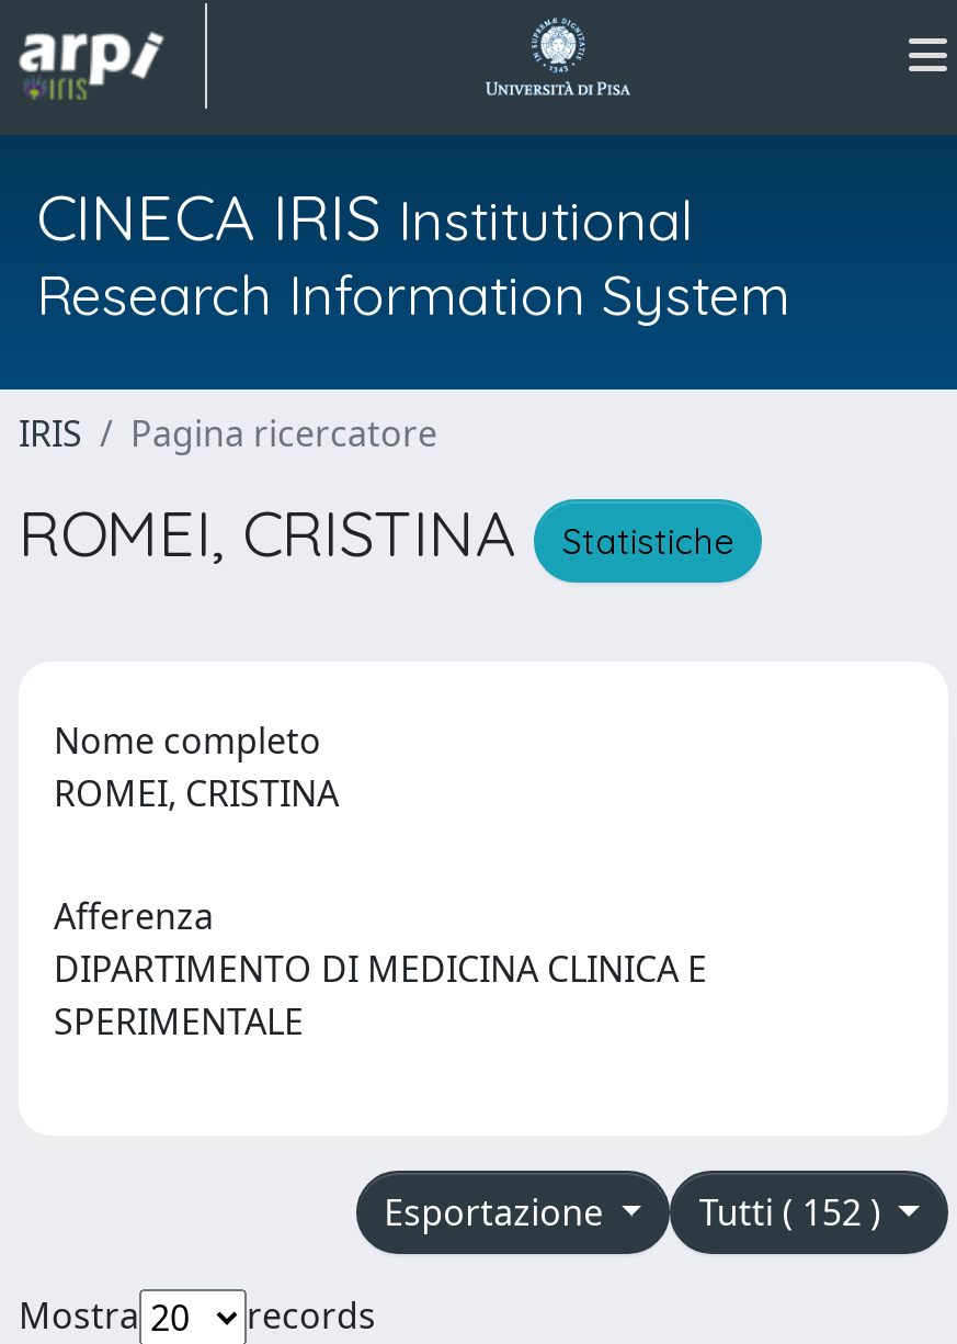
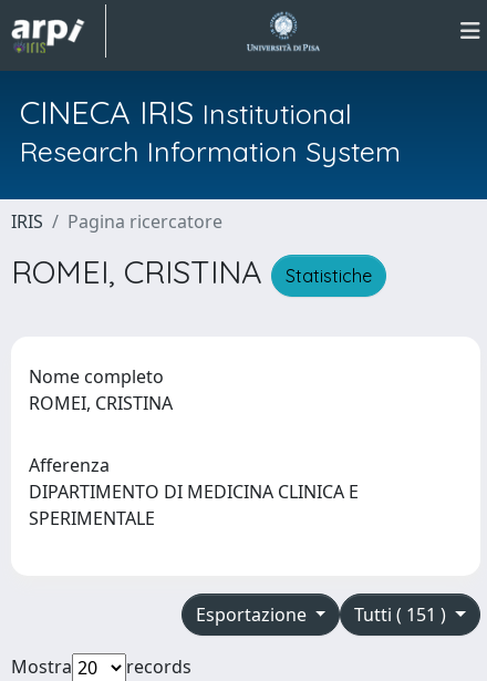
- Esportazione Tutti ( 152 )
+ Esportazione Tutti ( 151 )
